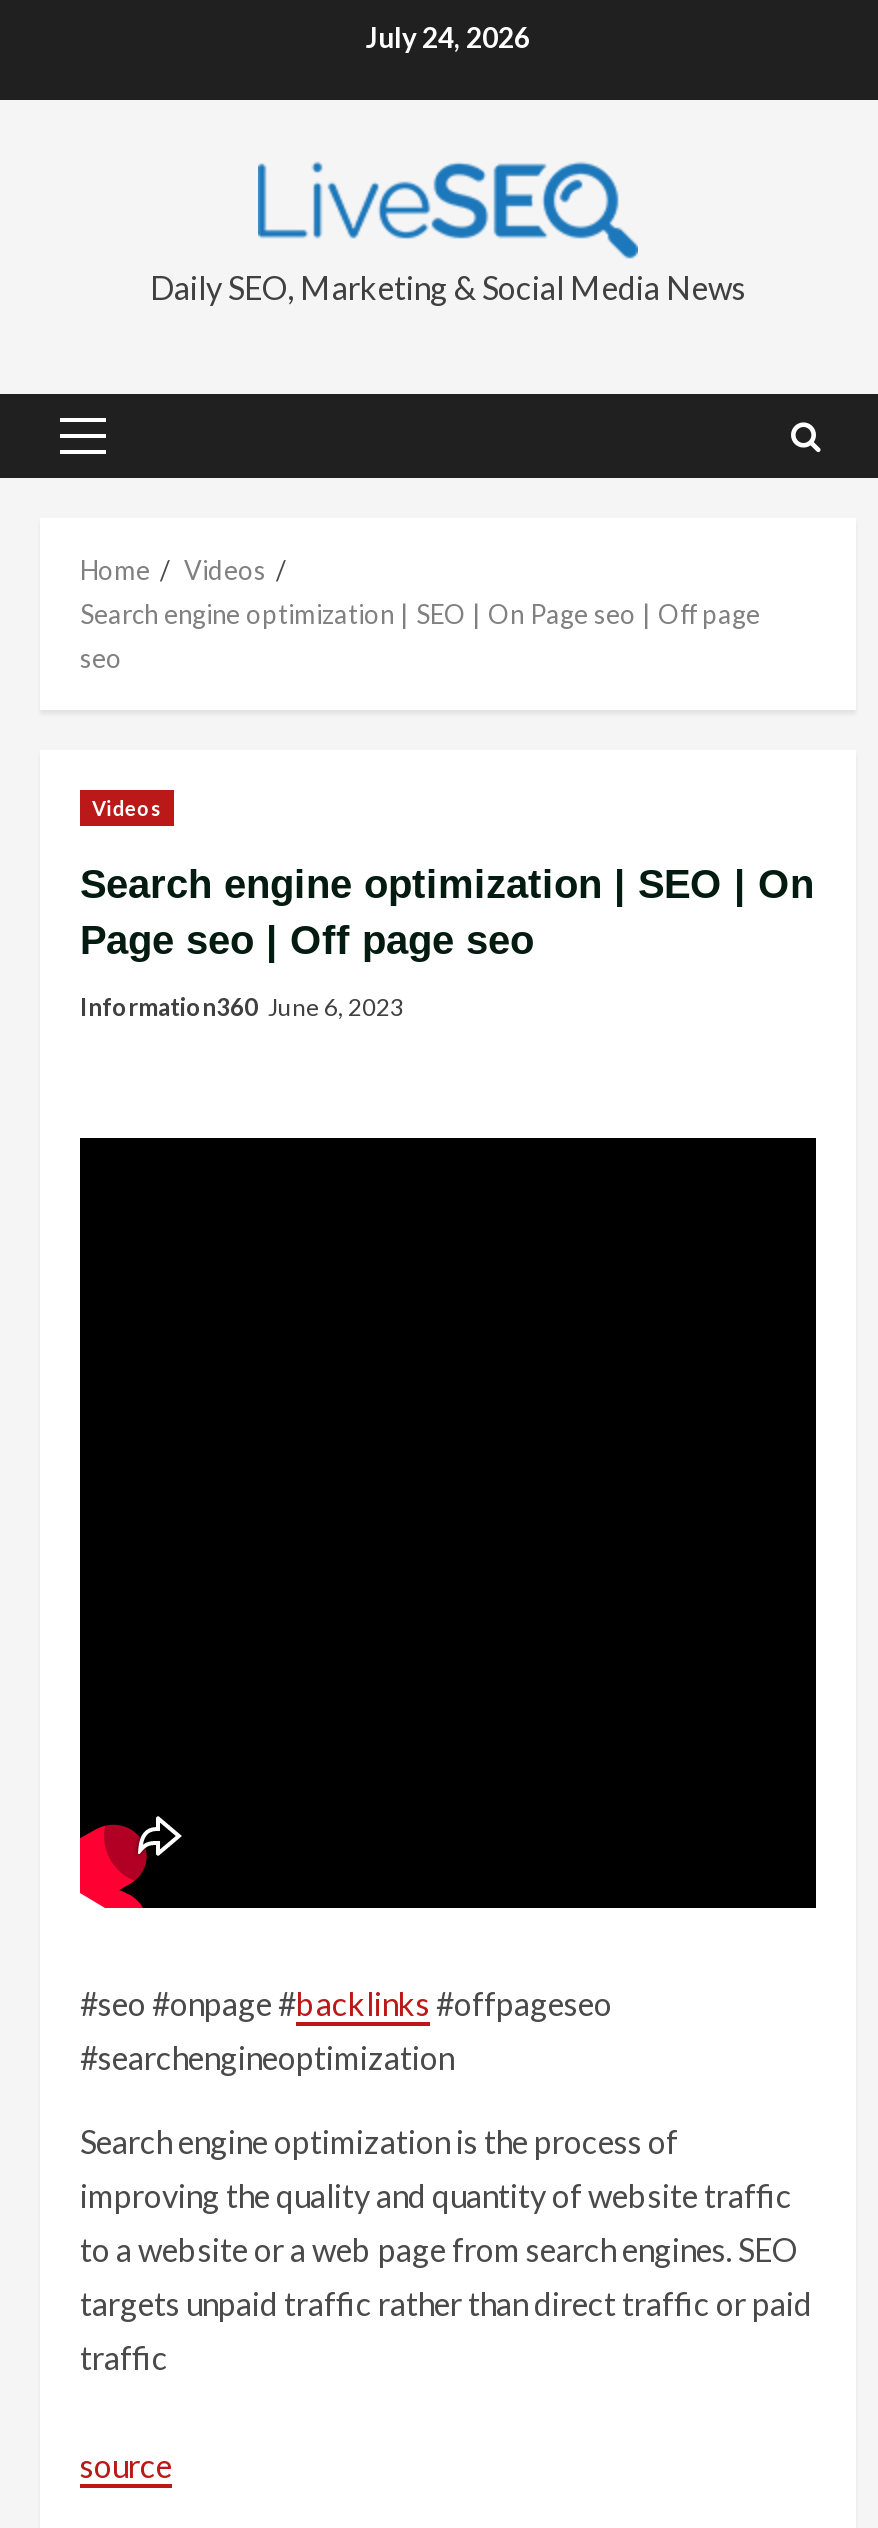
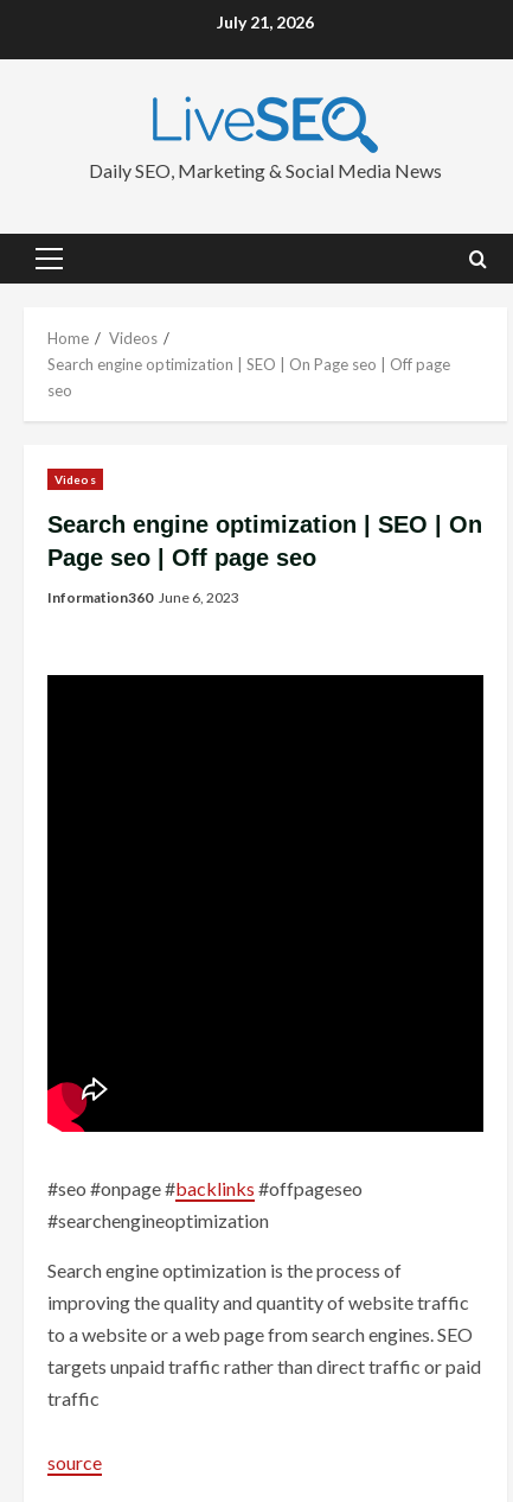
- July 24, 2026
+ July 21, 2026
